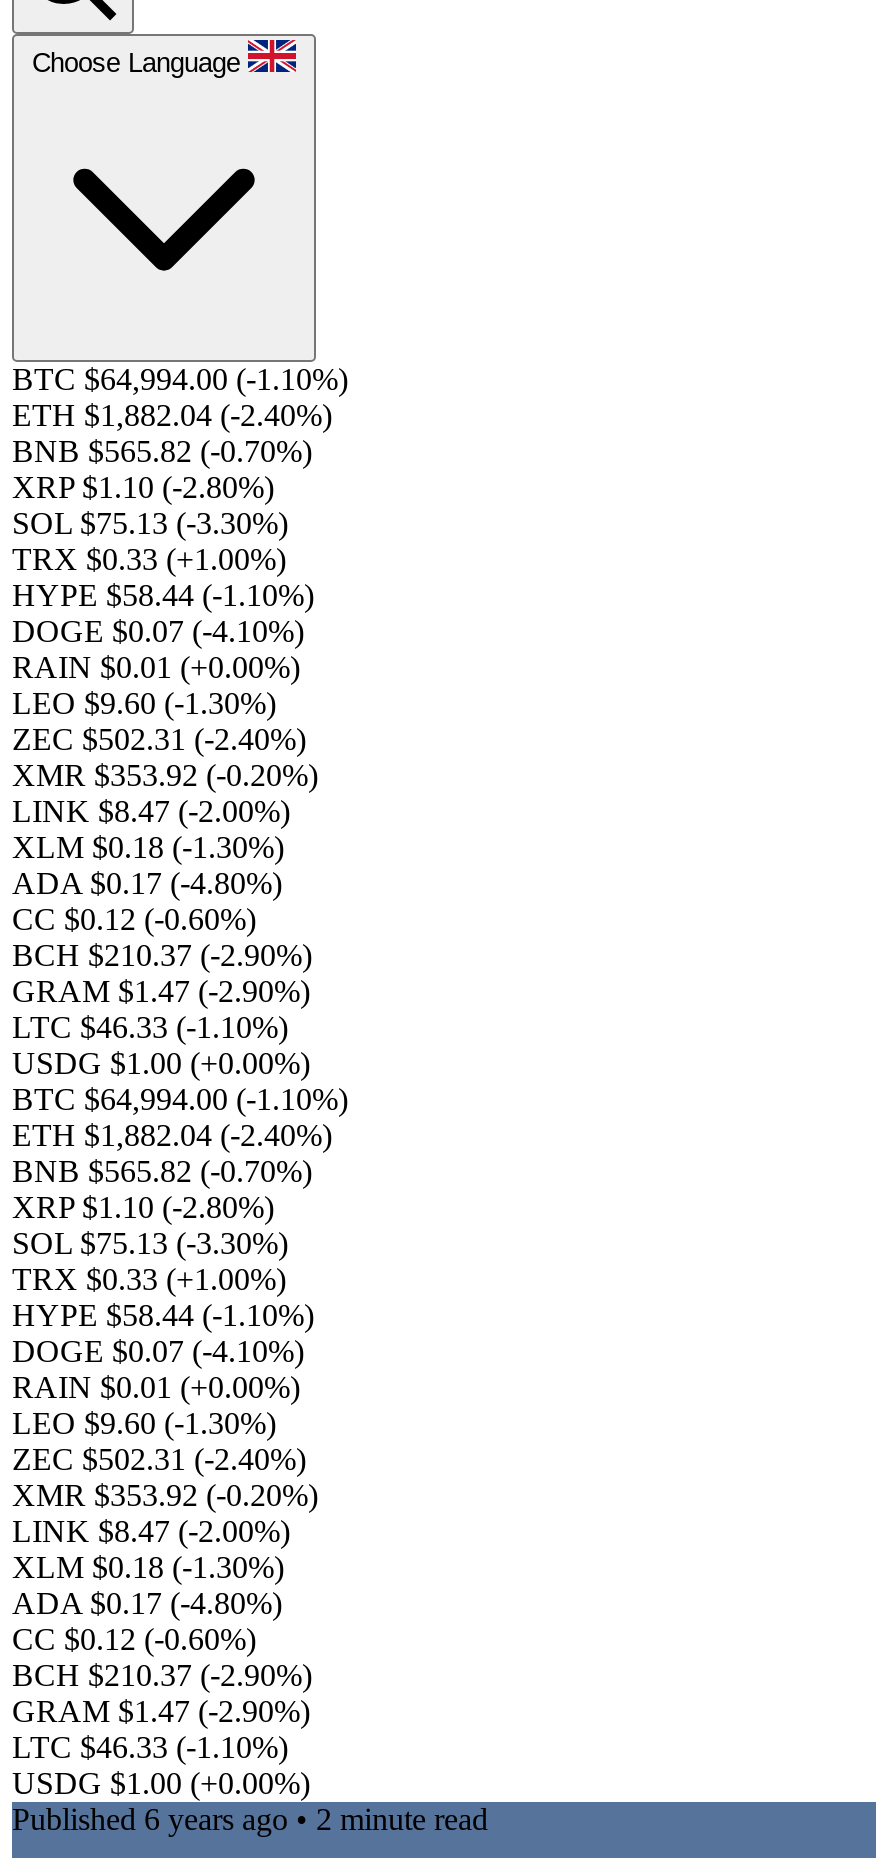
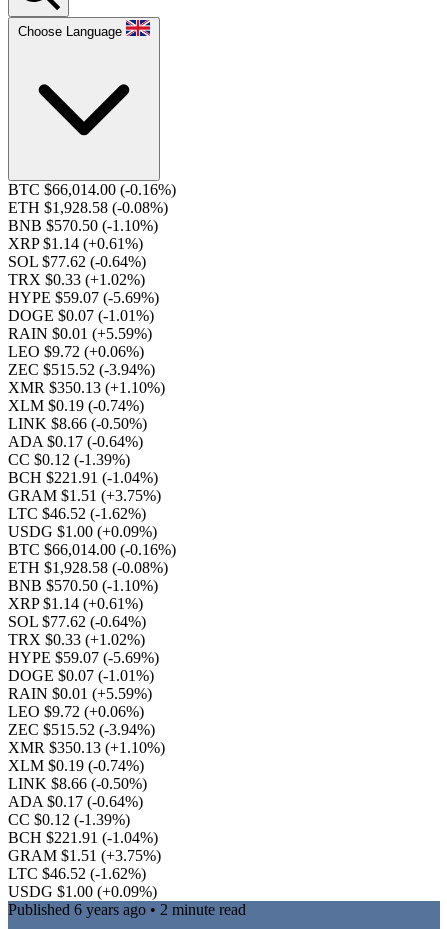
- BTC $64,994.00(-1.10%)
- ETH $1,882.04 (-2.40%)
- BNB $565.82 (-0.70%)
- XRP $1.10 (-2.80%)
- SOL $75.13(-3.30%)
- TRX $0.33 (+1.00%)
- HYPE $58.44 (-1.10%)
- DOGE $0.07 (-4.10%)
- RAIN $0.01 (+0.00%)
- LEO $9.60 (-1.30%)
- ZEC $502.31 (-2.40%)
- XMR $353.92 (-0.20%)
- LINK $8.47 (-2.00%)
- XLM $0.18 (-1.30%)
- ADA $0.17 (-4.80%)
- CC $0.12 (-0.60%)
- BCH $210.37 (-2.90%)
- GRAM $1.47 (-2.90%)
- LTC $46.33 (-1.10%)
- USDG $1.00(+0.00%)
- BTC $64,994.00 (-1.10%)
- ETH $1,882.04 (-2.40%)
- BNB $565.82 (-0.70%)
- XRP $1.10 (-2.80%)
- SOL $75.13(-3.30%)
- TRX $0.33 (+1.00%)
- HYPE $58.44 (-1.10%)
- DOGE $0.07 (-4.10%)
- RAIN $0.01 (+0.00%)
- LEO $9.60 (-1.30%)
- ZEC $502.31 (-2.40%)
- XMR $353.92 (-0.20%)
- LINK $8.47 (-2.00%)
- XLM $0.18 (-1.30%)
- ADA $0.17 (-4.80%)
- CC $0.12 (-0.60%)
- BCH $210.37 (-2.90%)
- GRAM $1.47 (-2.90%)
- LTC $46.33 (-1.10%)
- USDG $1.00(+0.00%)
+ BTC $66,014.00(-0.16%)
+ ETH $1,928.58 (-0.08%)
+ BNB $570.50 (-1.10%)
+ XRP $1.14 (+0.61%)
+ SOL $77.62(-0.64%)
+ TRX $0.33 (+1.02%)
+ HYPE $59.07 (-5.69%)
+ DOGE $0.07 (-1.01%)
+ RAIN $0.01 (+5.59%)
+ LEO $9.72 (+0.06%)
+ ZEC $515.52 (-3.94%)
+ XMR $350.13 (+1.10%)
+ XLM $0.19 (-0.74%)
+ LINK $8.66 (-0.50%)
+ ADA $0.17 (-0.64%)
+ CC $0.12 (-1.39%)
+ BCH $221.91 (-1.04%)
+ GRAM $1.51 (+3.75%)
+ LTC $46.52 (-1.62%)
+ USDG $1.00(+0.09%)
+ BTC $66,014.00 (-0.16%)
+ ETH $1,928.58 (-0.08%)
+ BNB $570.50 (-1.10%)
+ XRP $1.14 (+0.61%)
+ SOL $77.62(-0.64%)
+ TRX $0.33 (+1.02%)
+ HYPE $59.07 (-5.69%)
+ DOGE $0.07 (-1.01%)
+ RAIN $0.01 (+5.59%)
+ LEO $9.72 (+0.06%)
+ ZEC $515.52 (-3.94%)
+ XMR $350.13 (+1.10%)
+ XLM $0.19 (-0.74%)
+ LINK $8.66 (-0.50%)
+ ADA $0.17 (-0.64%)
+ CC $0.12 (-1.39%)
+ BCH $221.91 (-1.04%)
+ GRAM $1.51 (+3.75%)
+ LTC $46.52 (-1.62%)
+ USDG $1.00(+0.09%)
